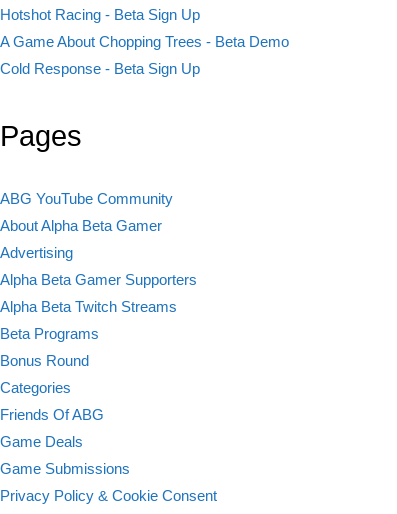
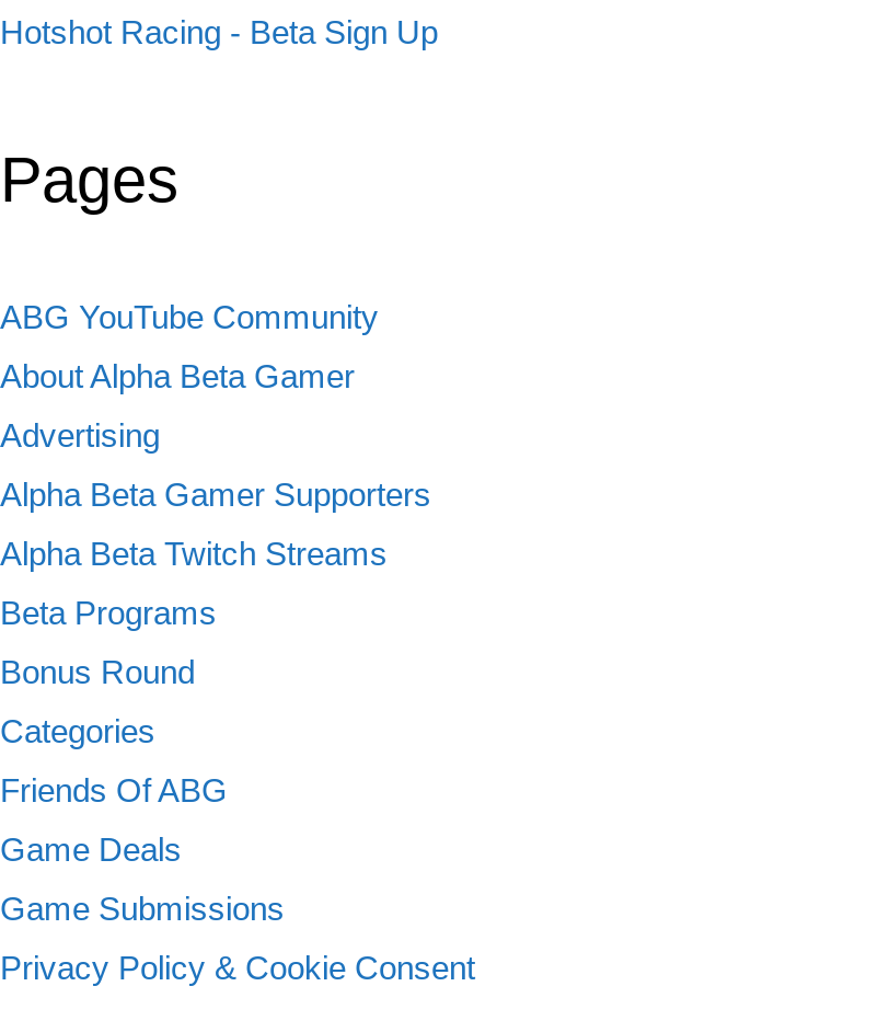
- A Game About Chopping Trees - Beta Demo
- Cold Response - Beta Sign Up
